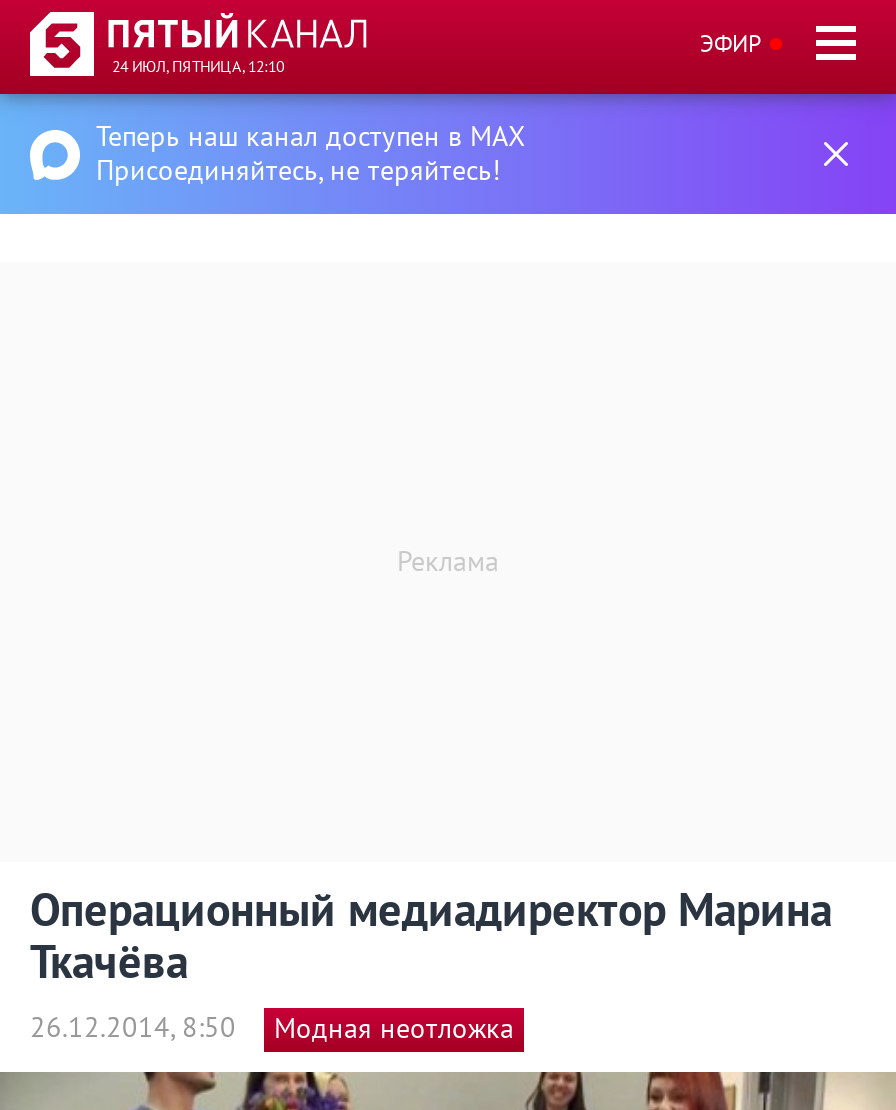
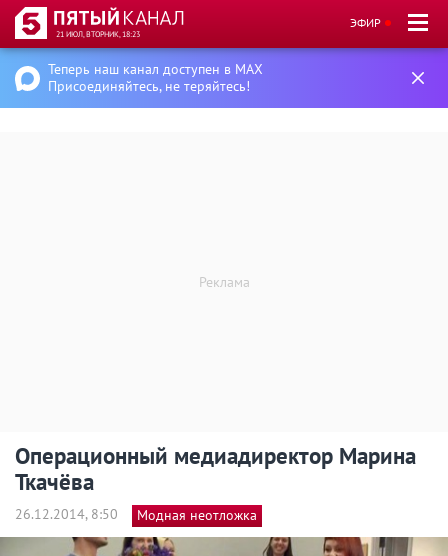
- 24 ИЮЛ, ПЯТНИЦА, 12:10
+ 21 ИЮЛ, ВТОРНИК, 18:23
